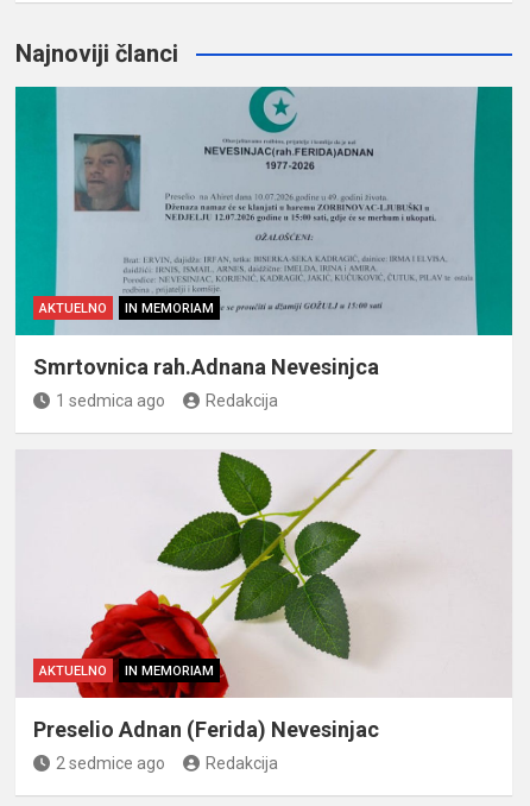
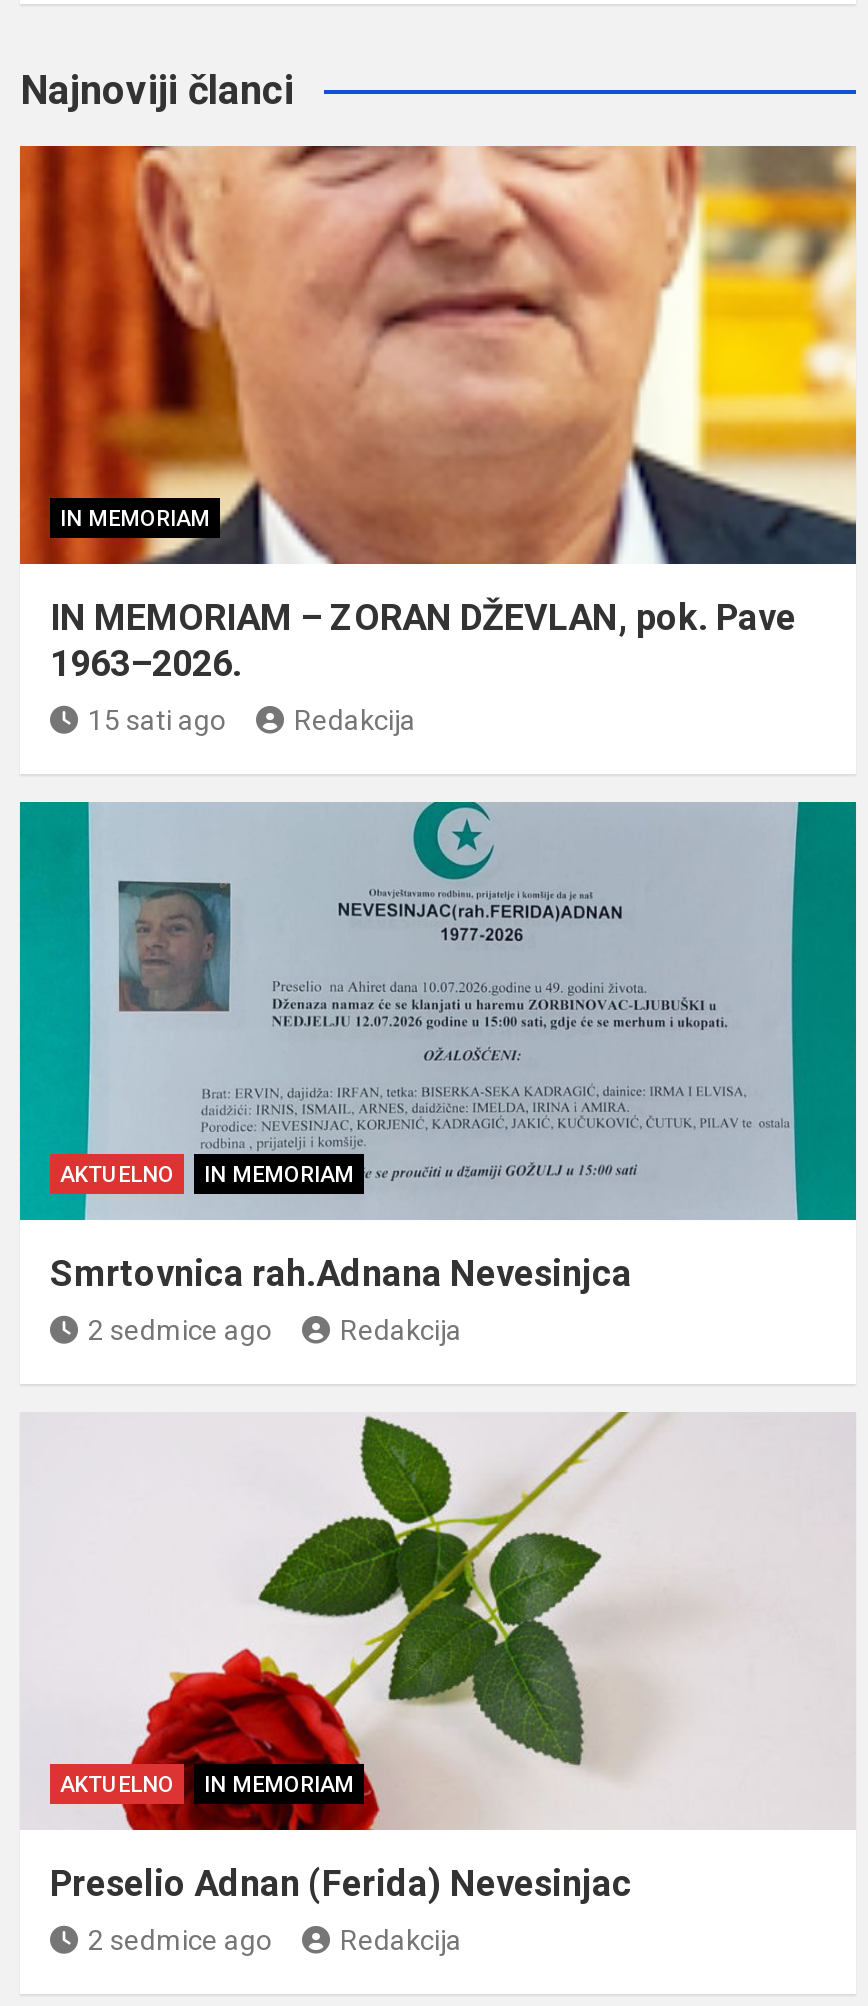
+ [image]
+ IN MEMORIAM
+ IN MEMORIAM – ZORAN DŽEVLAN, pok. Pave
+ 1963–2026.
+ 15 sati ago
+ Redakcija

- 1 sedmica ago
+ 2 sedmice ago
